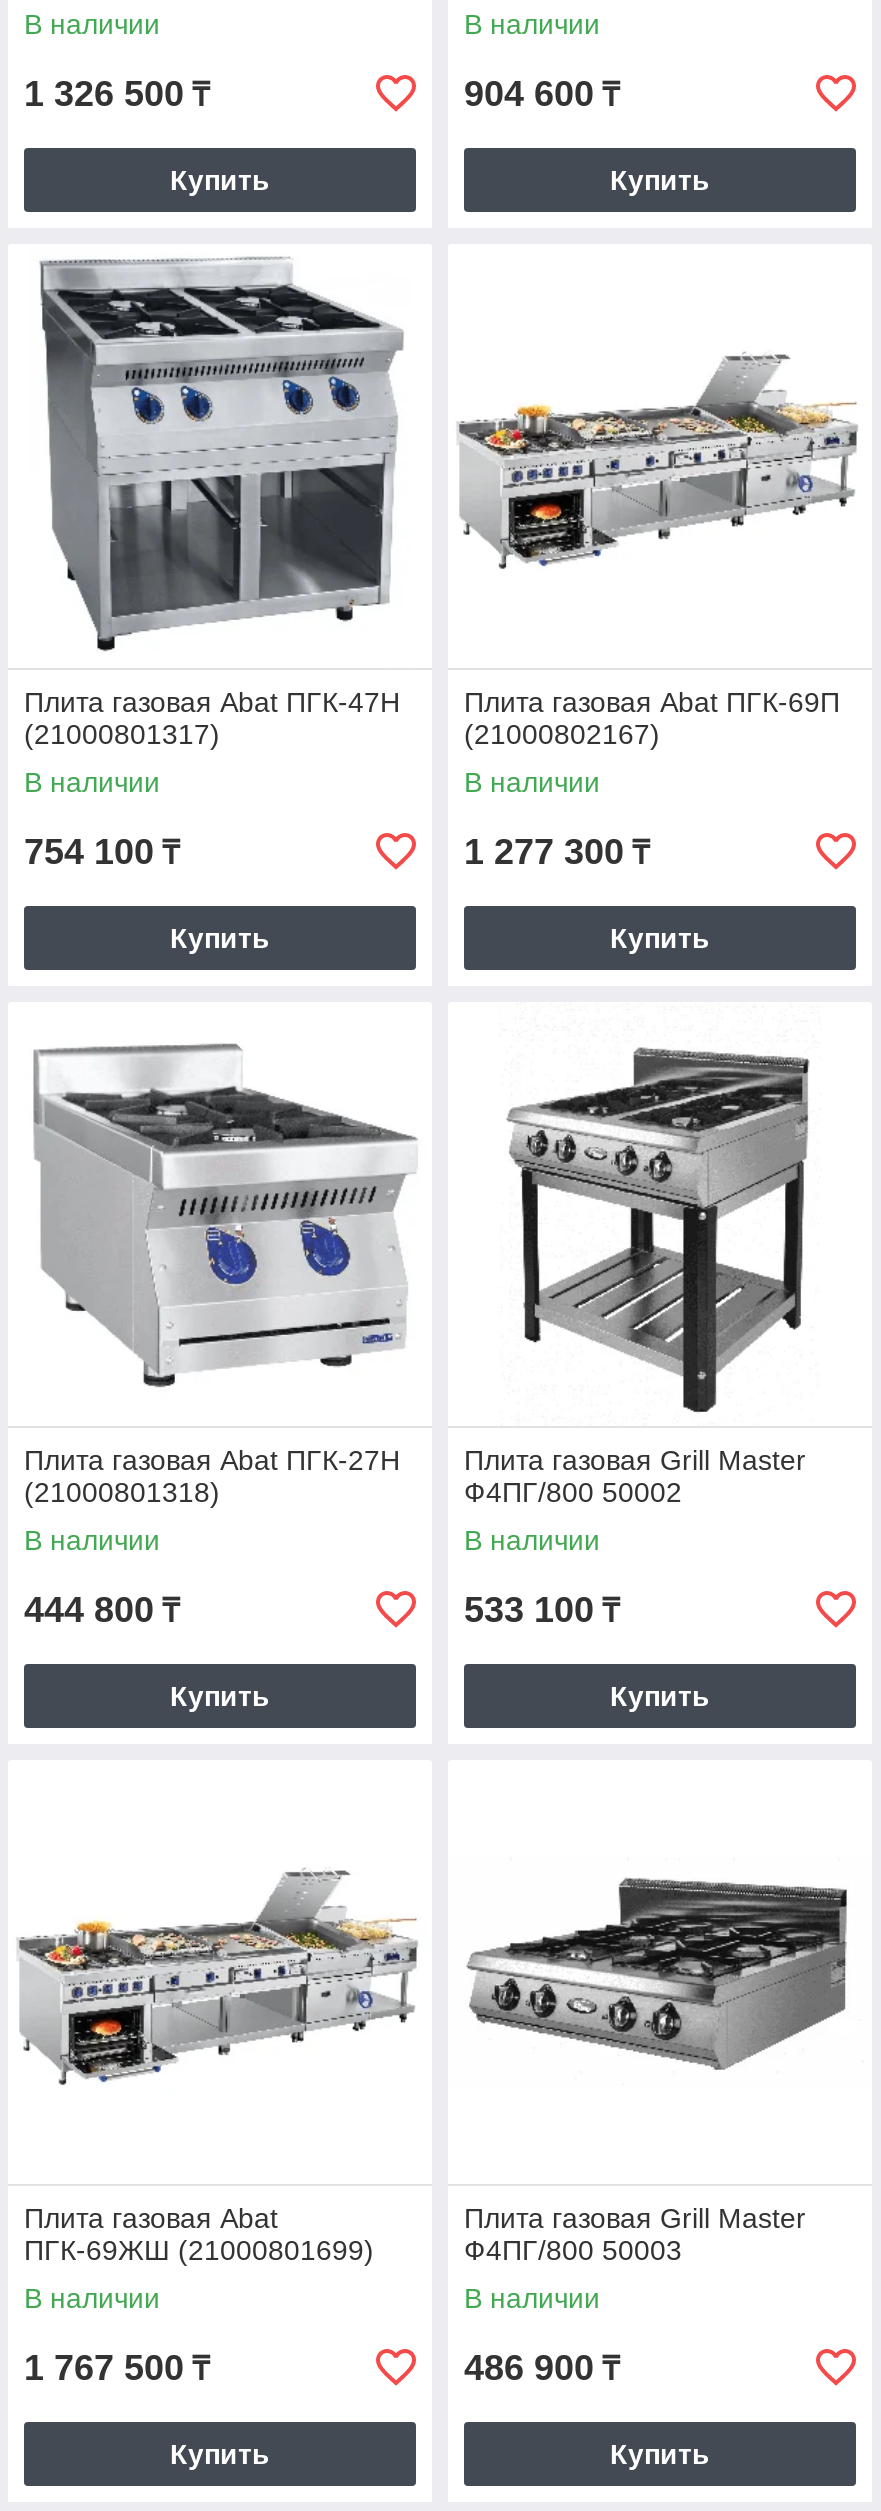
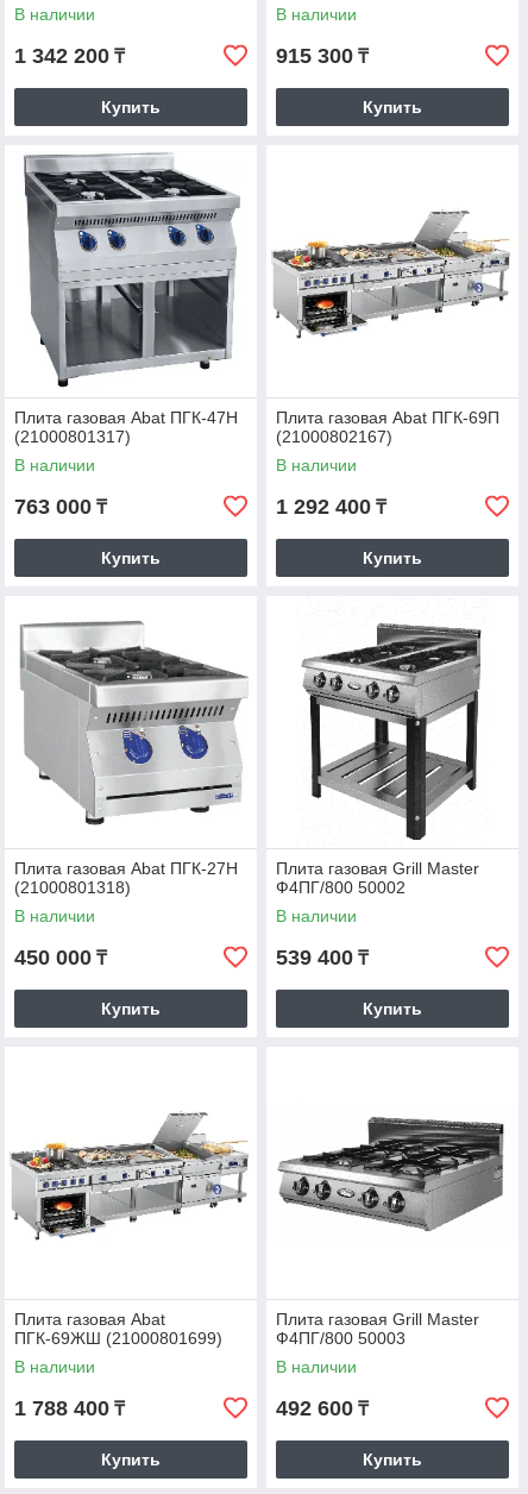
- 1 326 500 ₸
+ 1 342 200 ₸

- 904 600 ₸
+ 915 300 ₸

- 754 100 ₸
+ 763 000 ₸

- 1 277 300 ₸
+ 1 292 400 ₸

- 444 800 ₸
+ 450 000 ₸

- 533 100 ₸
+ 539 400 ₸

- 1 767 500 ₸
+ 1 788 400 ₸

- 486 900 ₸
+ 492 600 ₸
